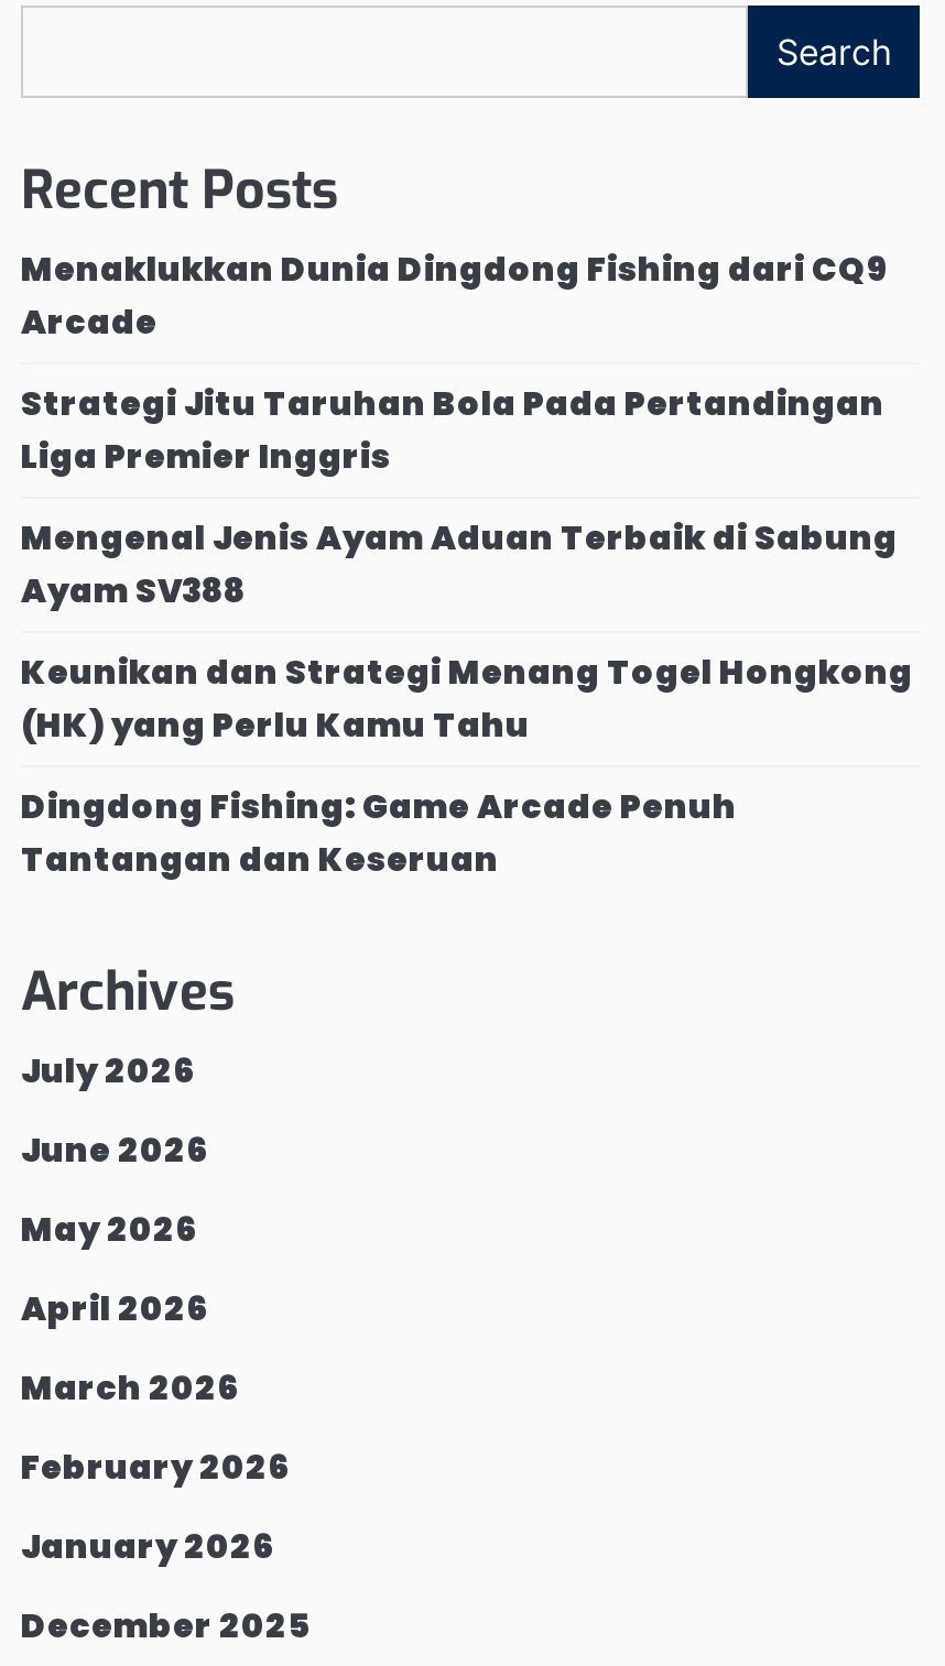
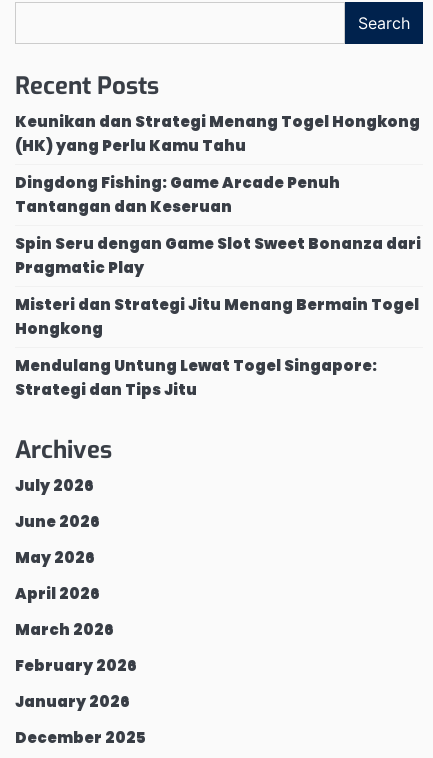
- Menaklukkan Dunia Dingdong Fishing dari CQ9
- Arcade
- Strategi Jitu Taruhan Bola Pada Pertandingan
- Liga Premier Inggris
- Mengenal Jenis Ayam Aduan Terbaik di Sabung
- Ayam SV388

moved up: Keunikan dan Strategi Menang Togel Hongkong | (HK) yang Perlu Kamu Tahu | Dingdong Fishing: Game Arcade Penuh | Tantangan dan Keseruan

+ Spin Seru dengan Game Slot Sweet Bonanza dari
+ Pragmatic Play
+ Misteri dan Strategi Jitu Menang Bermain Togel
+ Hongkong
+ Mendulang Untung Lewat Togel Singapore:
+ Strategi dan Tips Jitu
